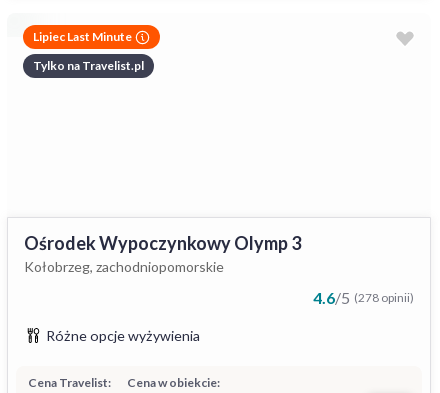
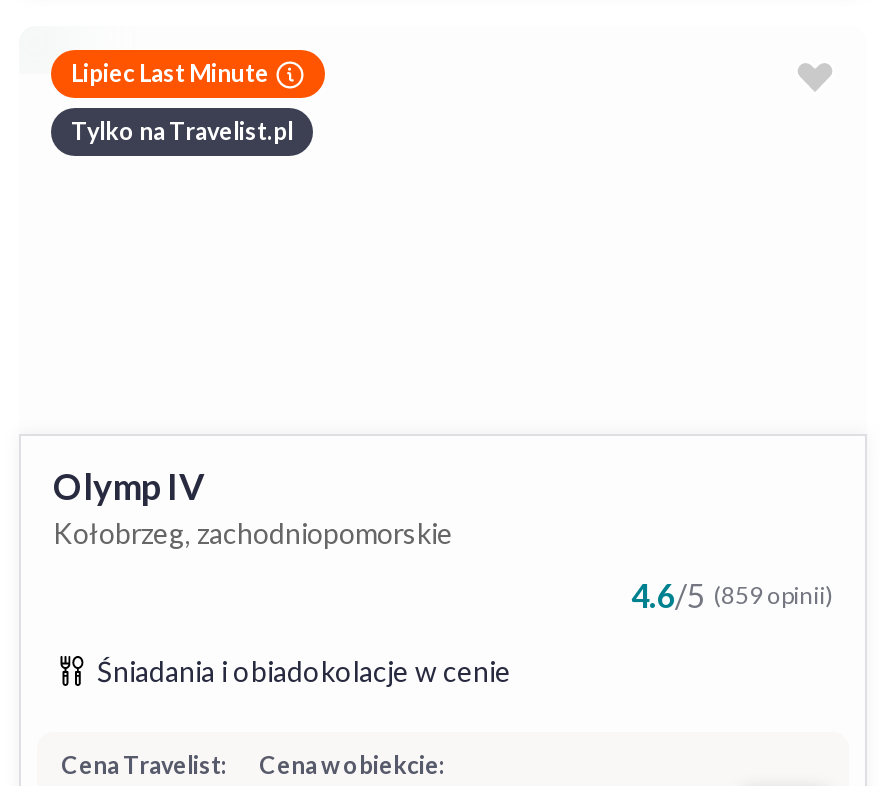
- Ośrodek Wypoczynkowy Olymp 3
+ Olymp IV

- 4.6/5 (278 opinii)
+ 4.6/5 (859 opinii)

- Różne opcje wyżywienia
+ Śniadania i obiadokolacje w cenie
